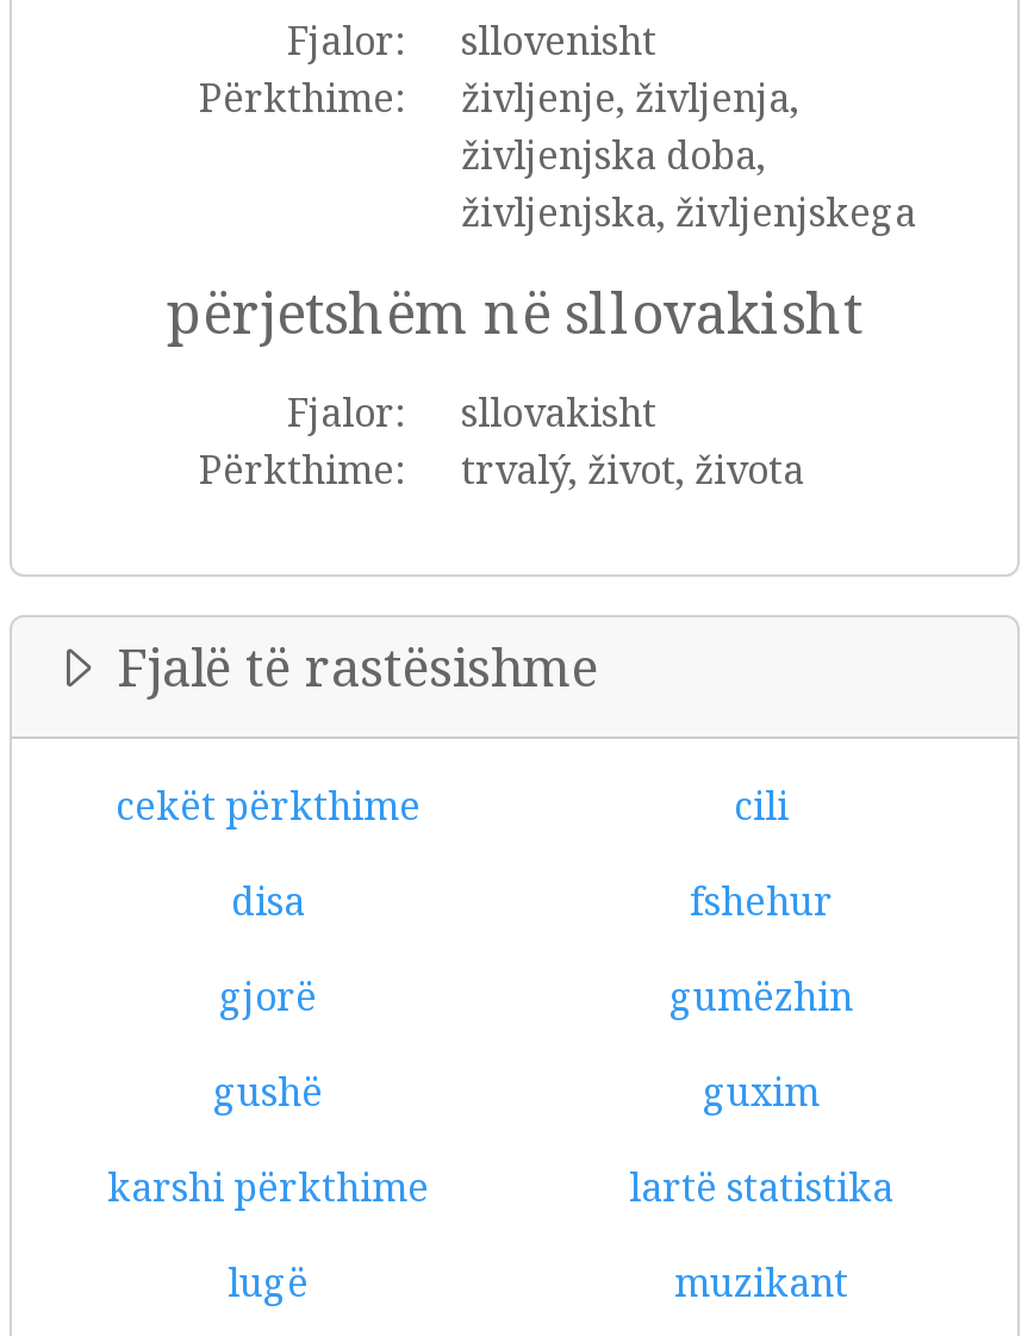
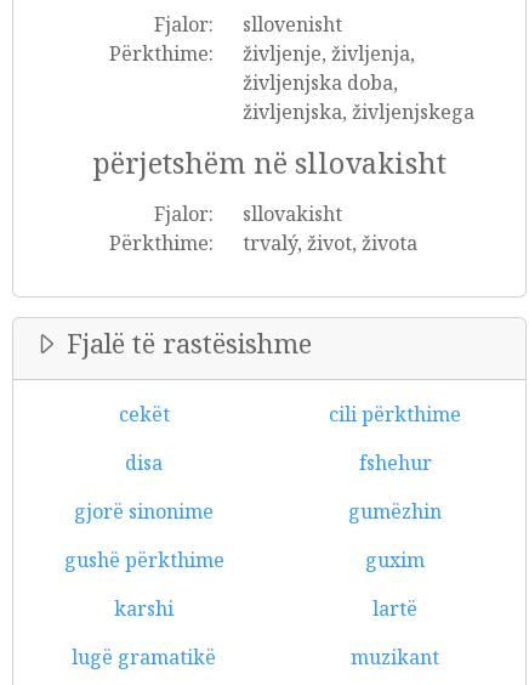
- cekët përkthime
- cili
+ cekët
+ cili përkthime

- gjorë
+ gjorë sinonime

- gushë
+ gushë përkthime

- karshi përkthime
- lartë statistika
+ karshi
+ lartë

- lugë
+ lugë gramatikë
